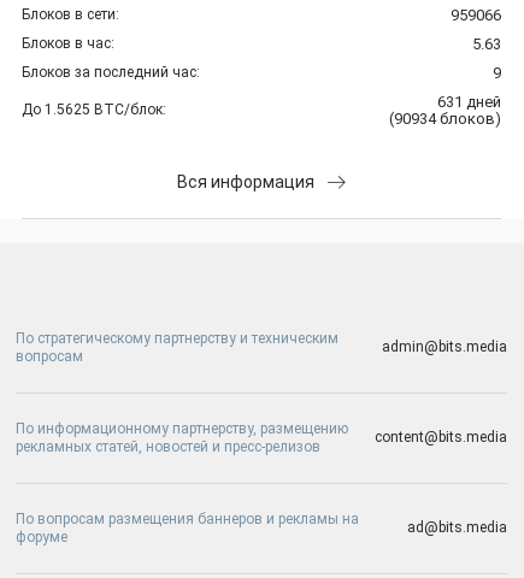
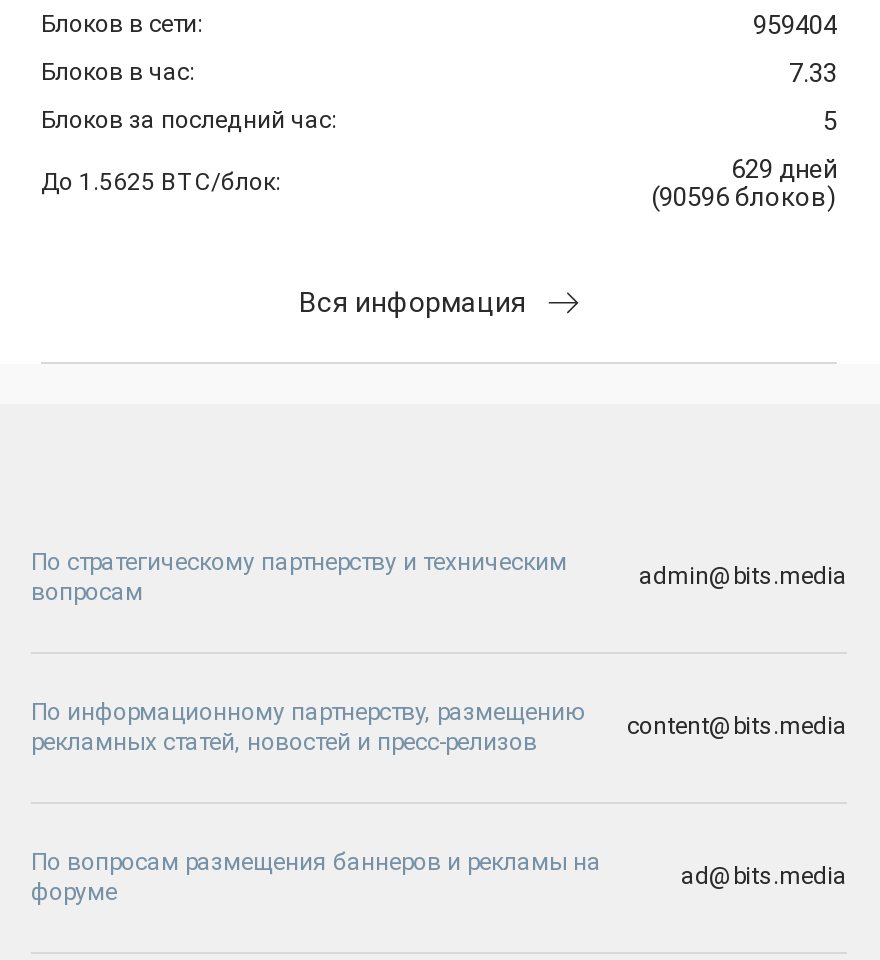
- 959066
+ 959404

- 5.63
+ 7.33

- 9
+ 5

- 631 дней
+ 629 дней

- (90934 блоков)
+ (90596 блоков)
